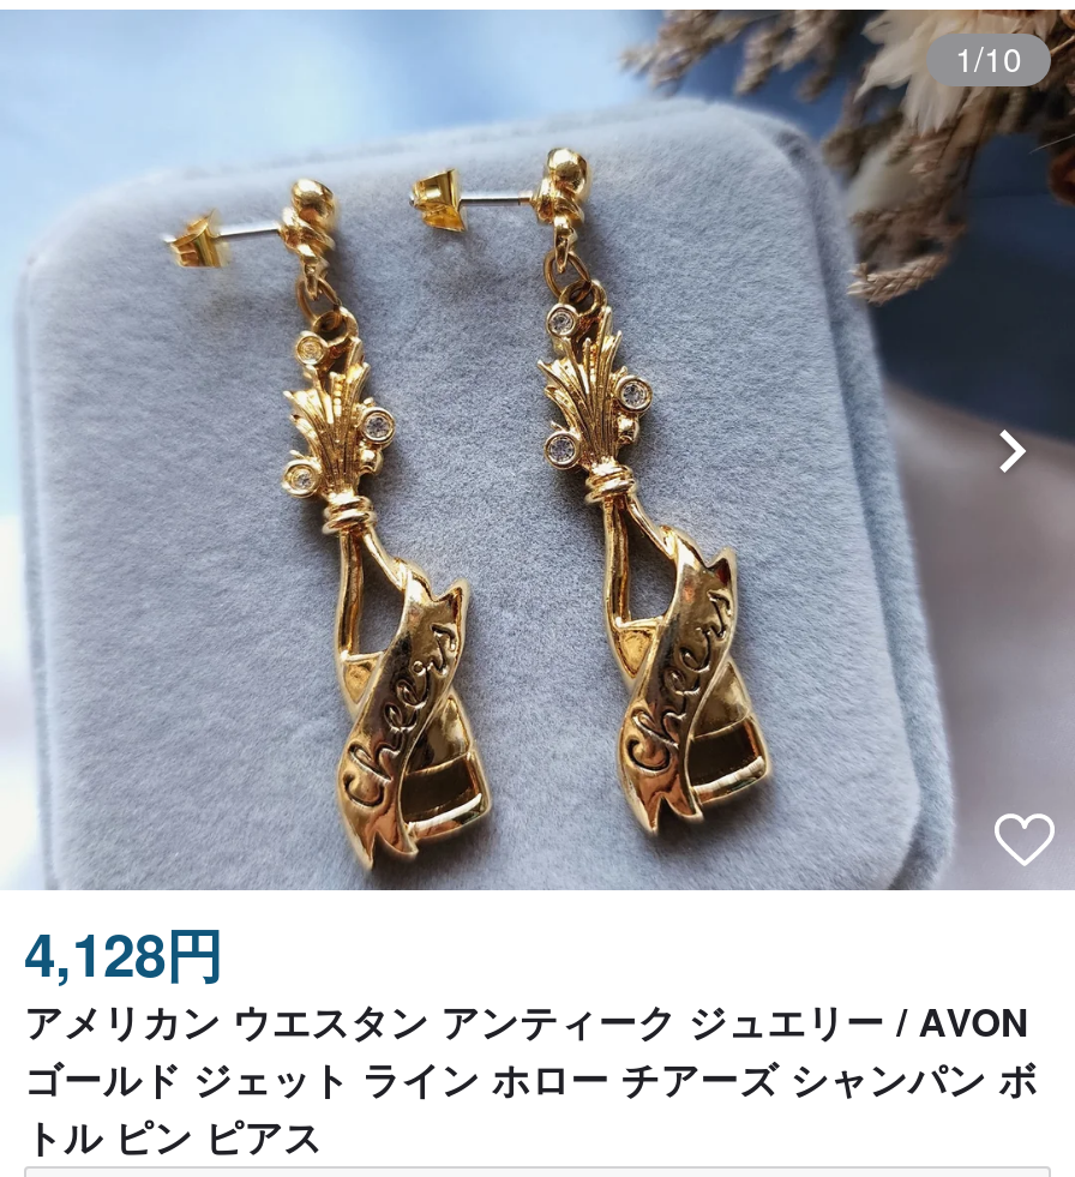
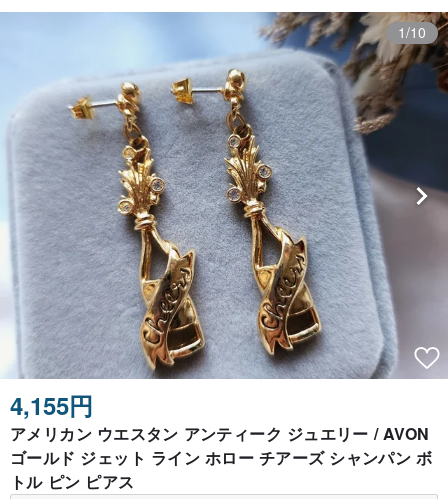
- 4,128円
+ 4,155円
